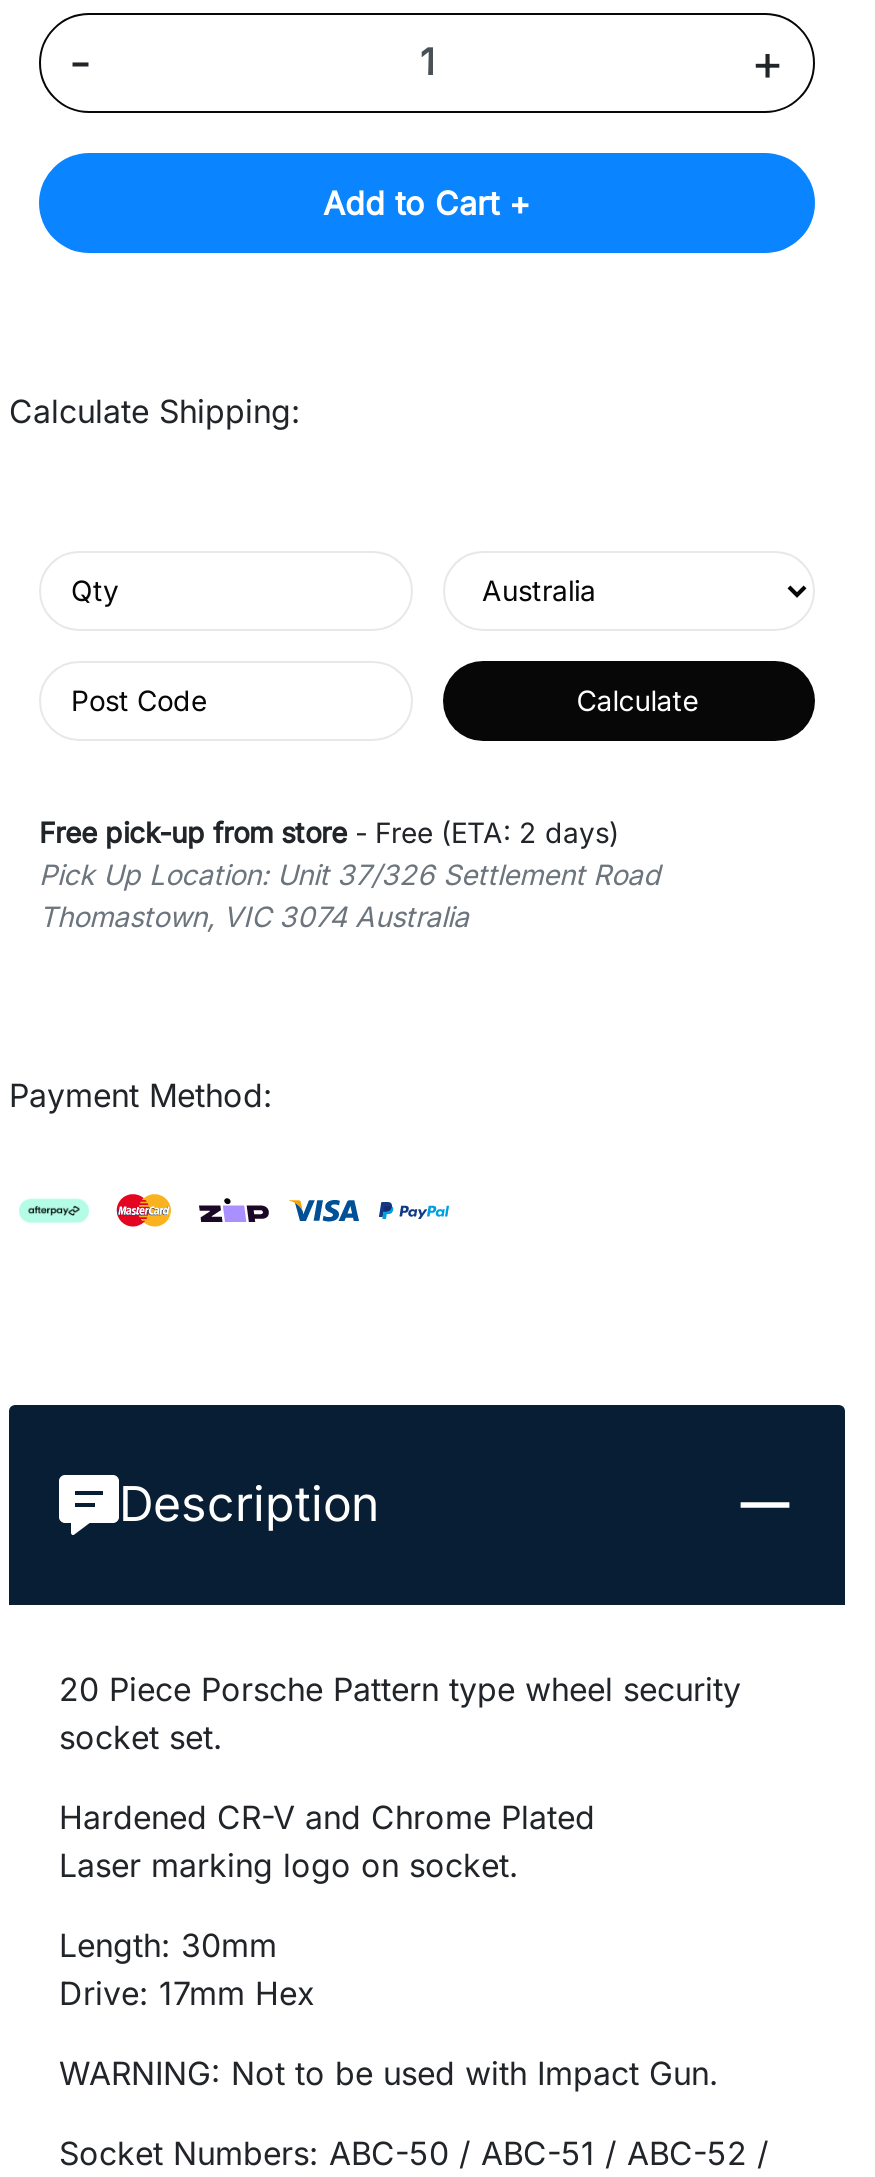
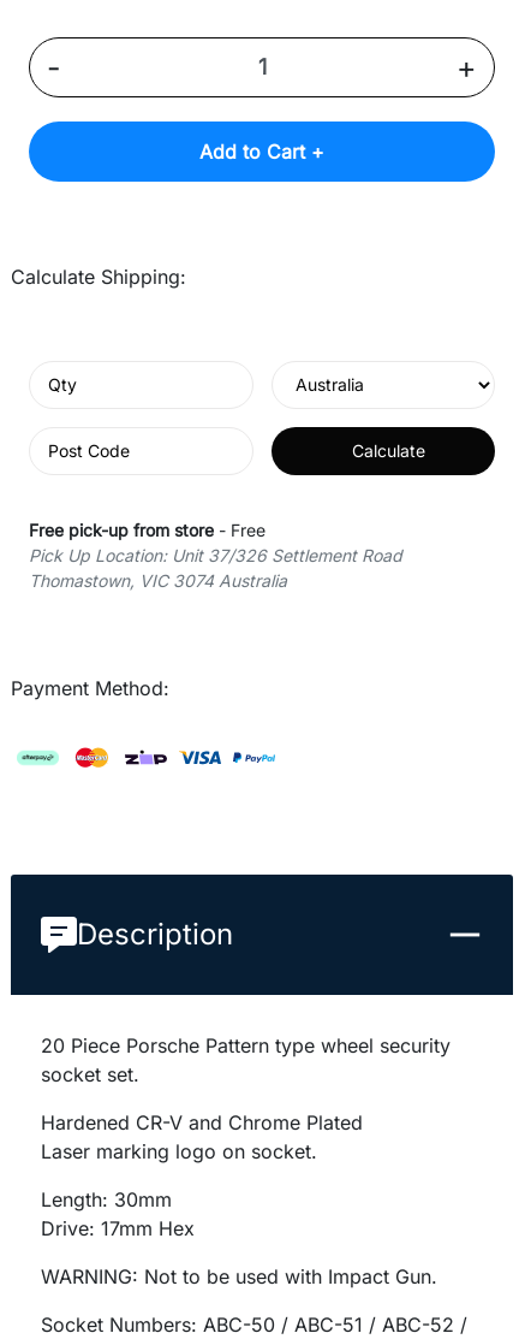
- Free pick-up from store - Free (ETA: 2 days)
+ Free pick-up from store - Free
